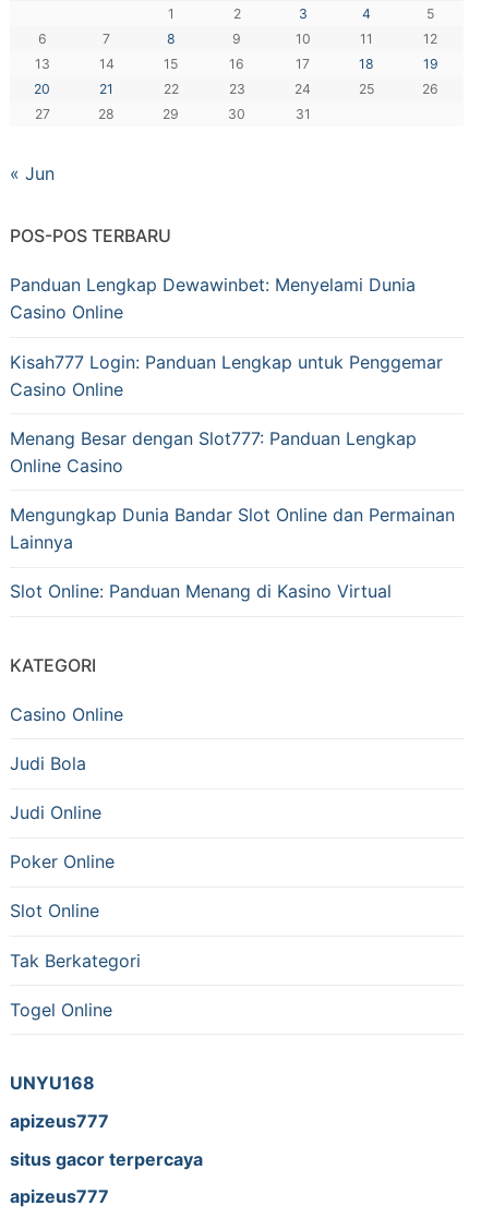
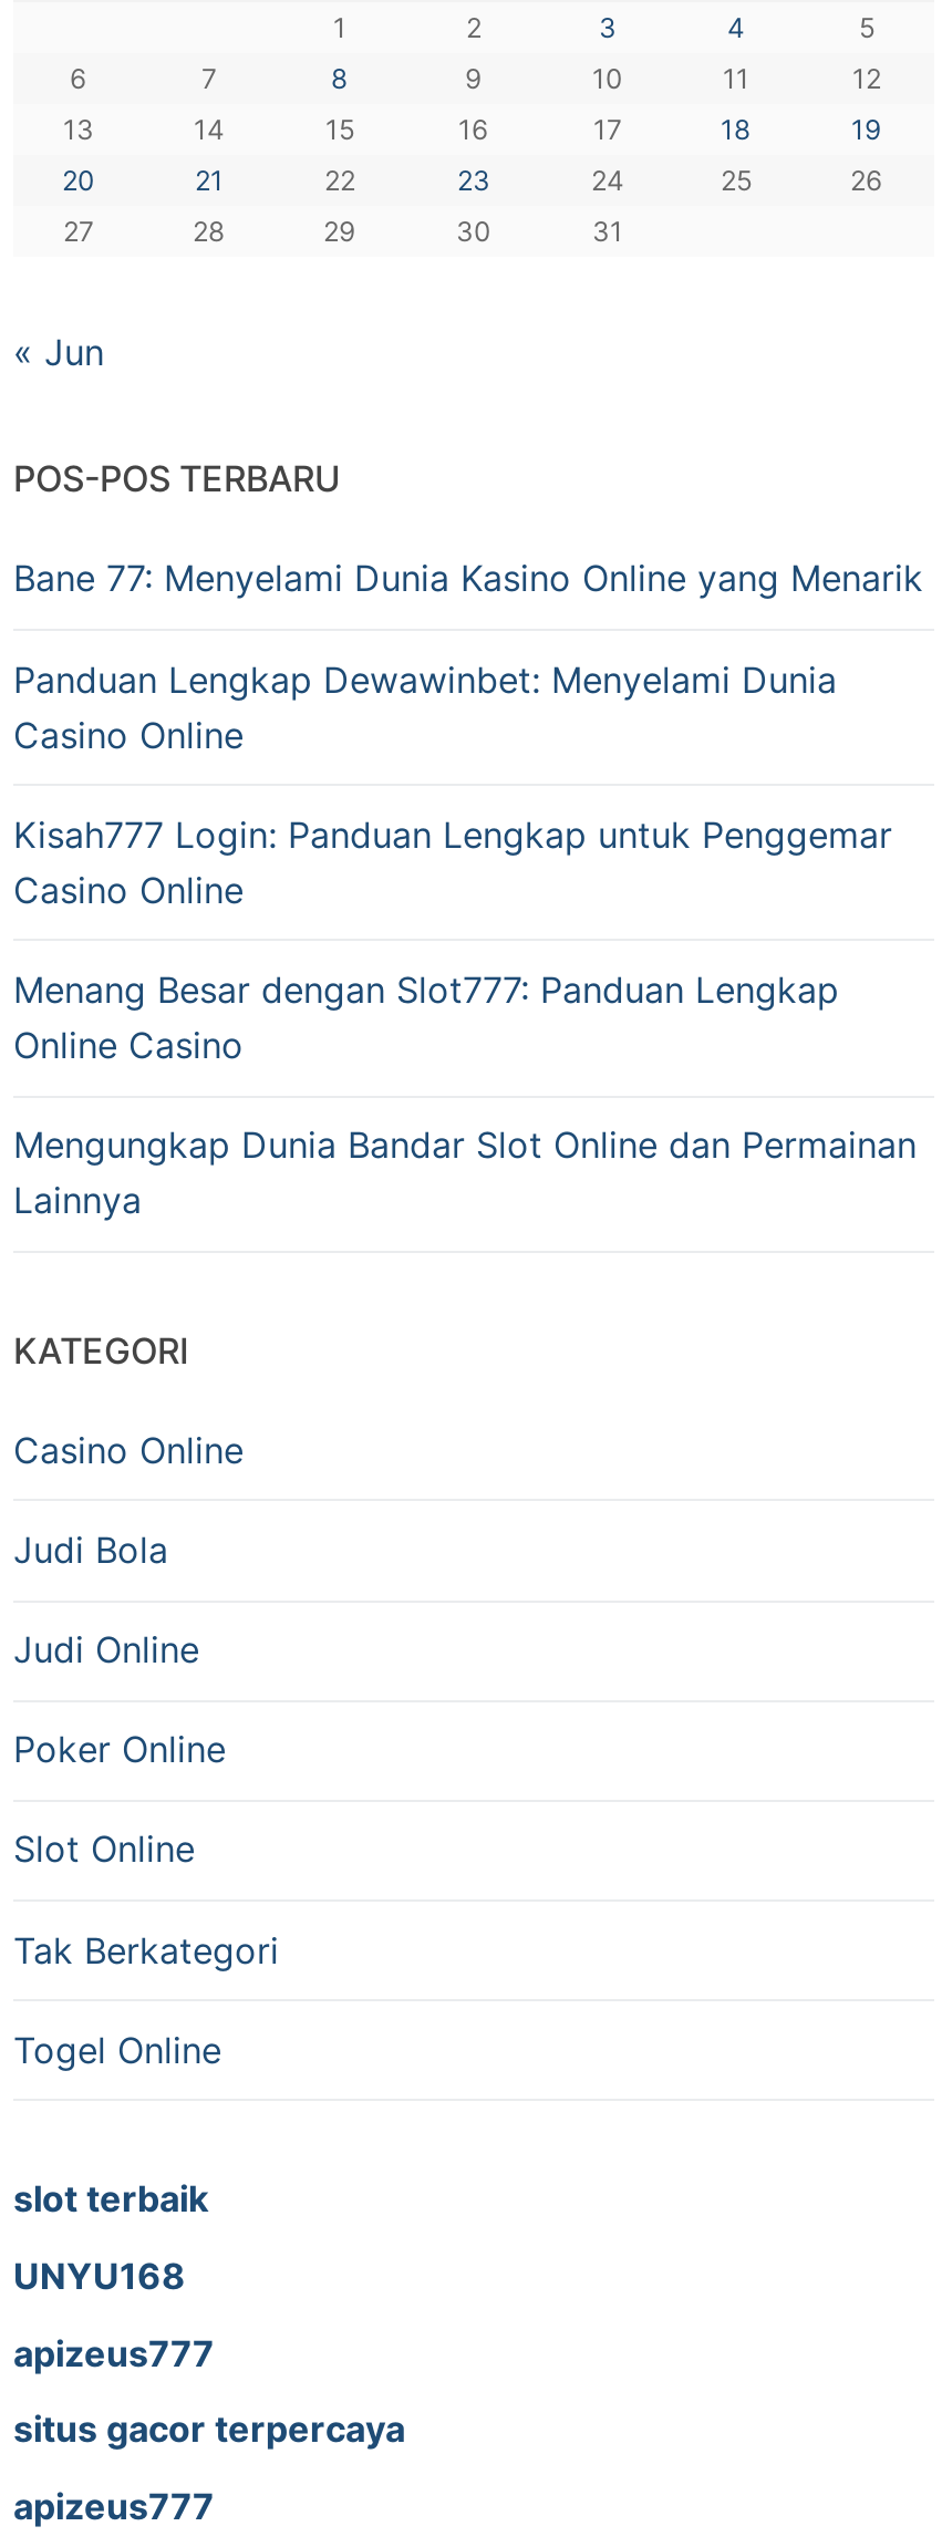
+ Bane 77: Menyelami Dunia Kasino Online yang Menarik

- Slot Online: Panduan Menang di Kasino Virtual

+ slot terbaik
